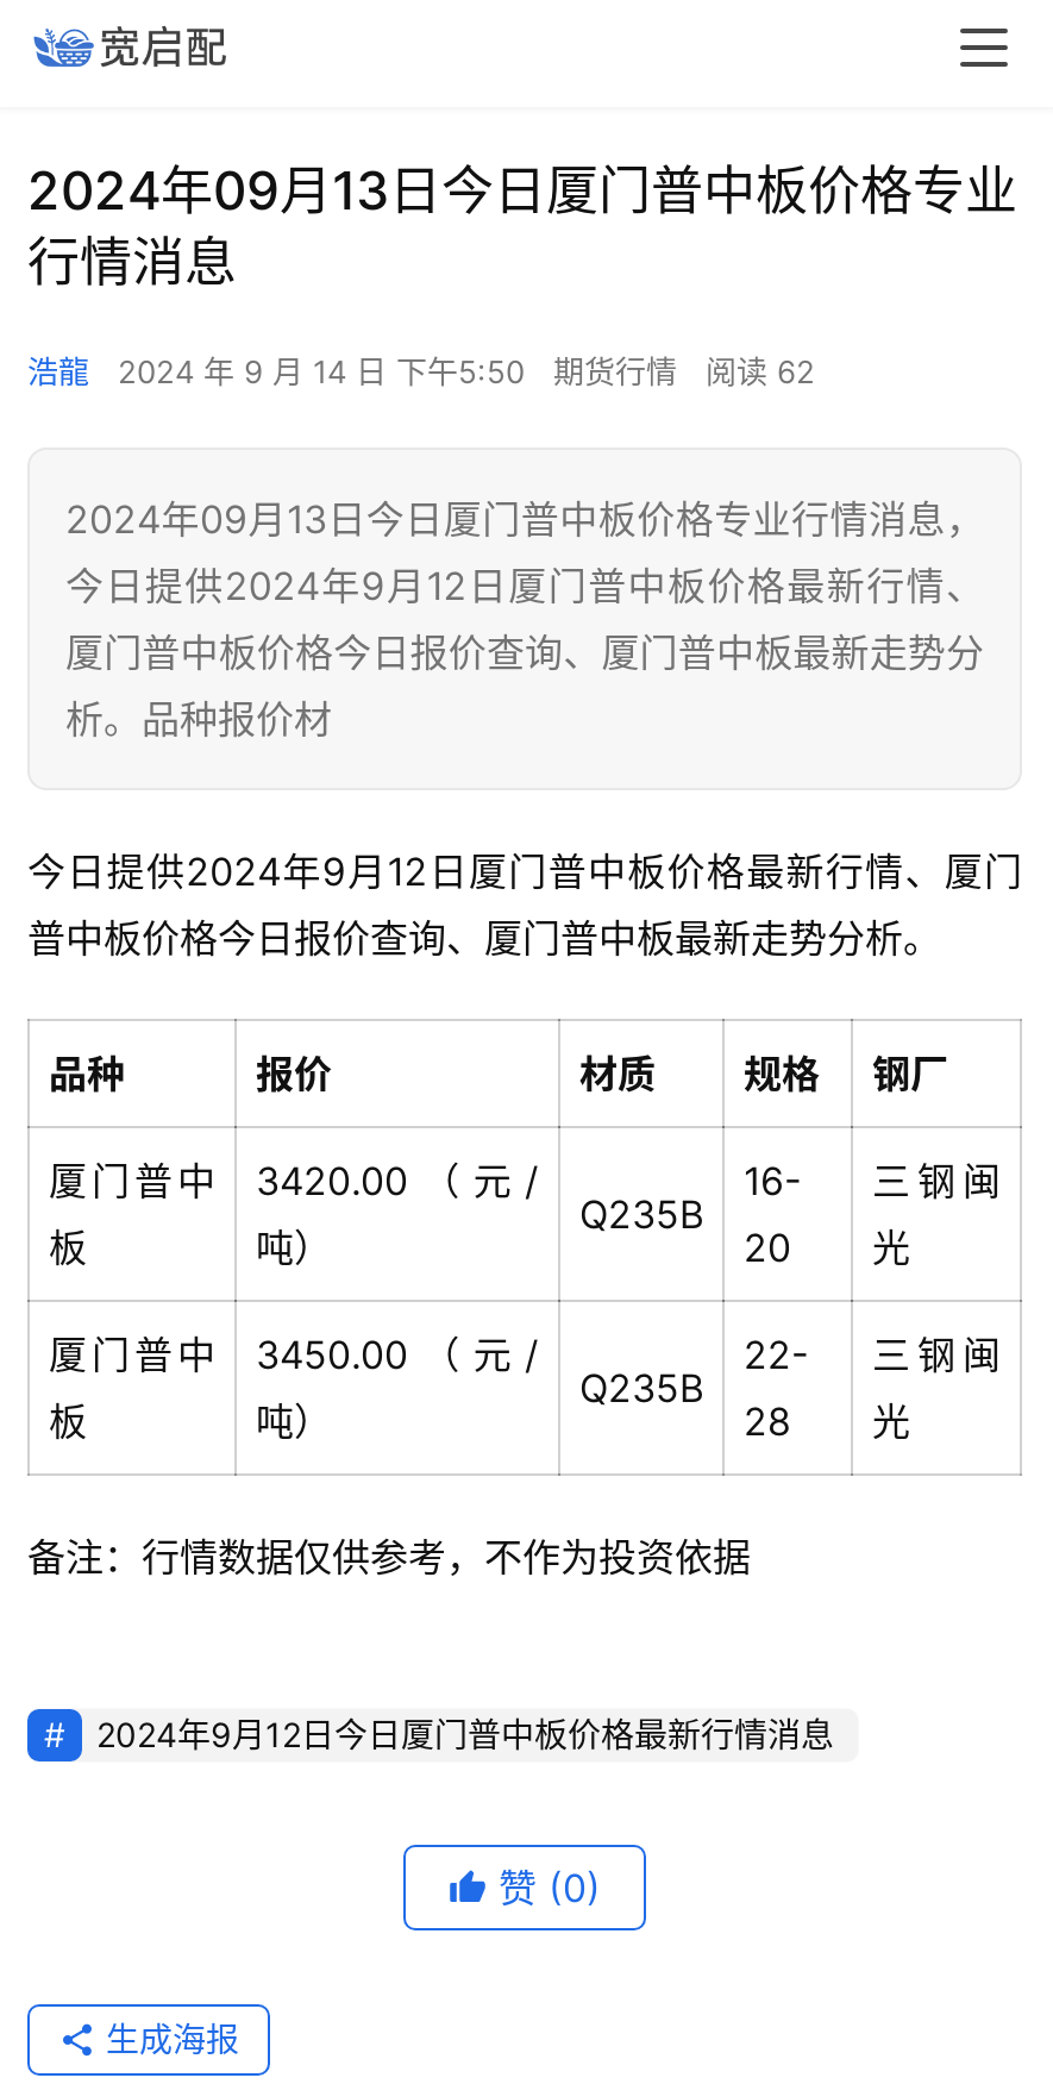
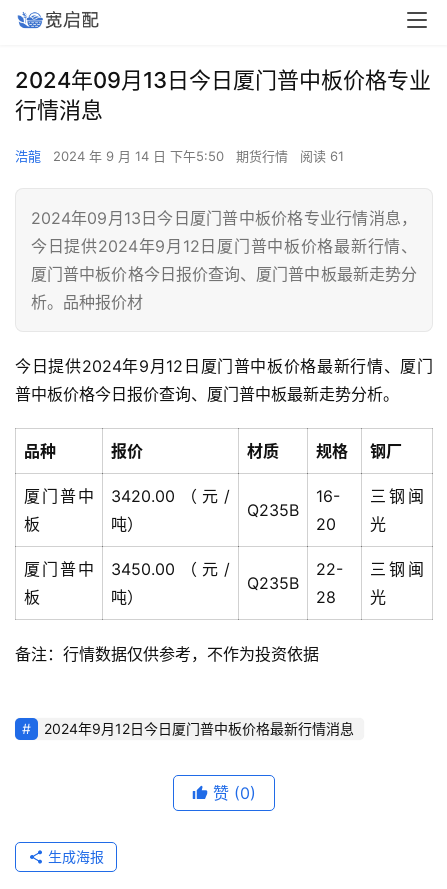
- 浩龍 2024 年 9 月 14 日 下午5:50 期货行情 阅读 62
+ 浩龍 2024 年 9 月 14 日 下午5:50 期货行情 阅读 61
